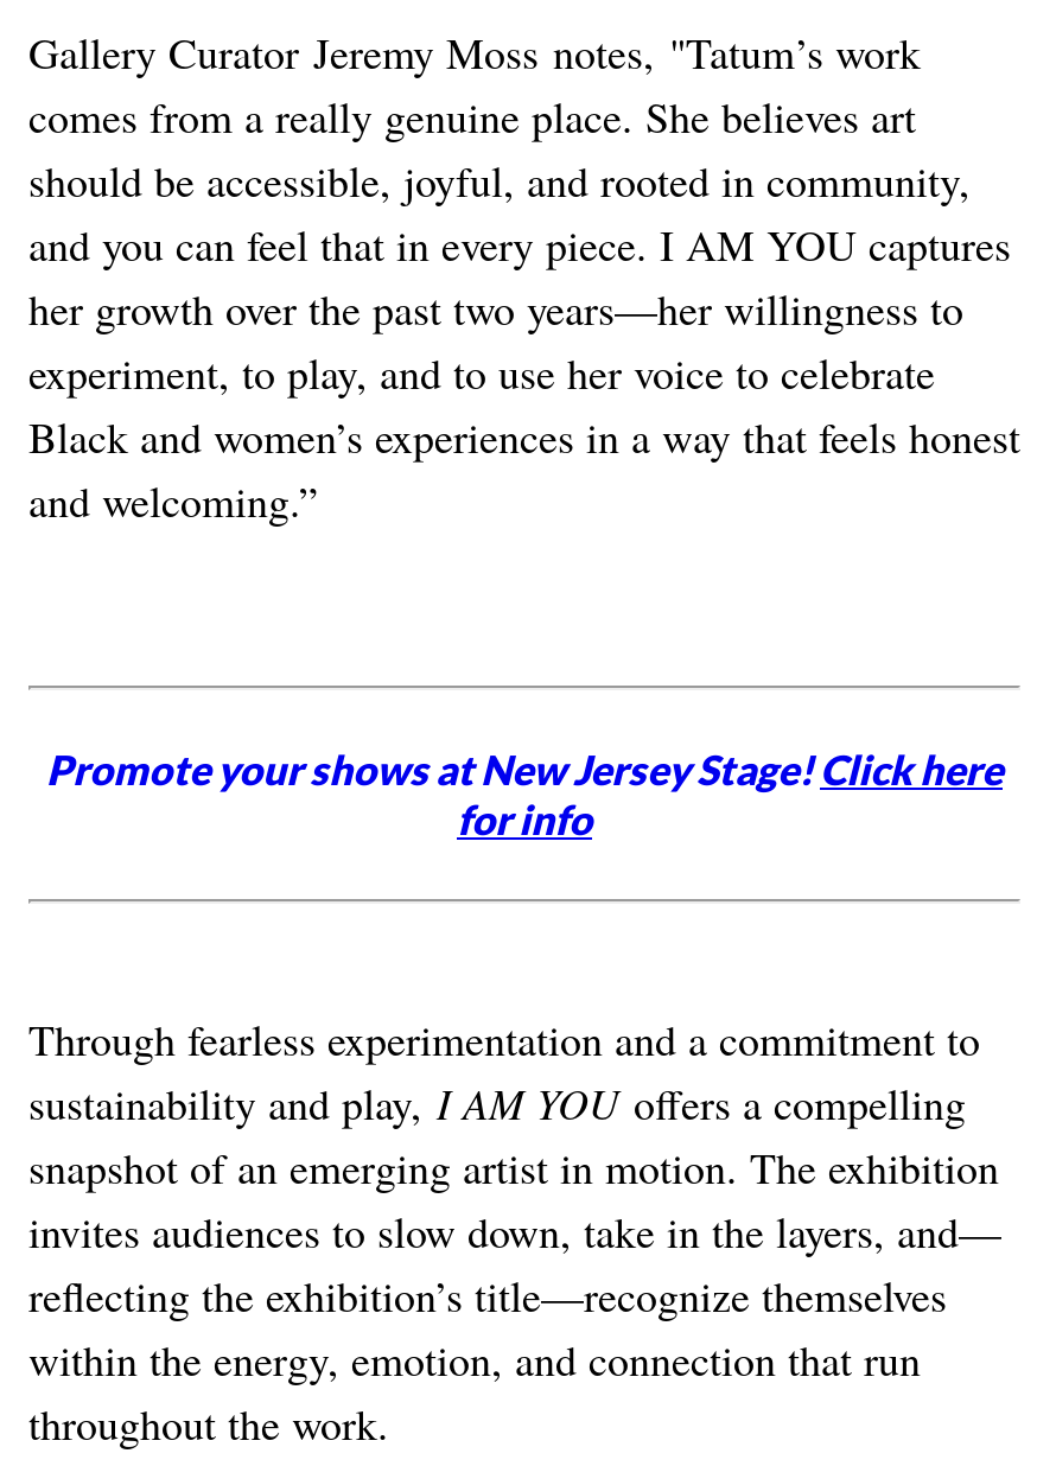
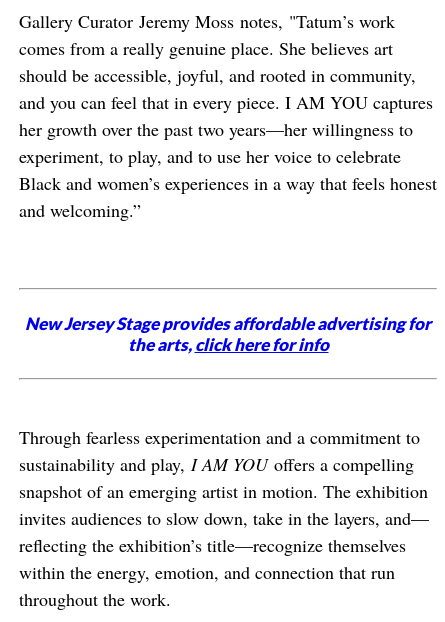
- Promote your shows at New Jersey Stage!Click here
- for info
+ New Jersey Stage provides affordable advertising for
+ the arts, click here for info
